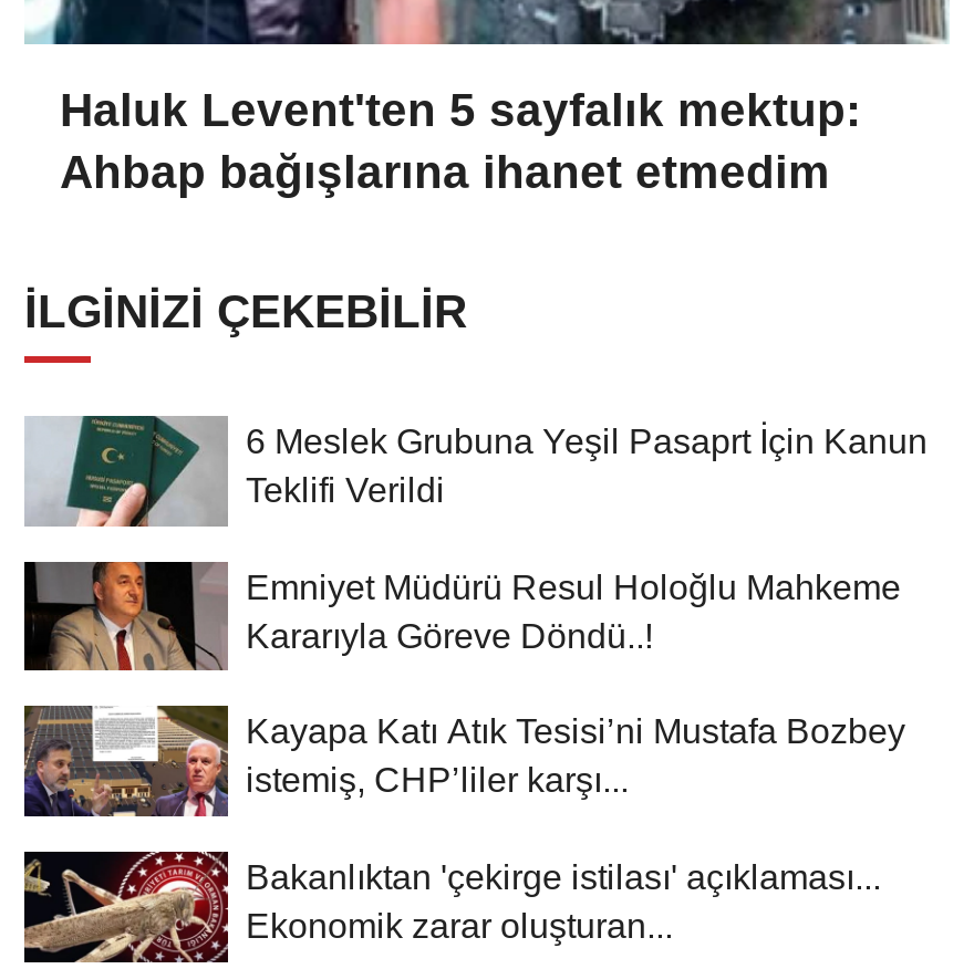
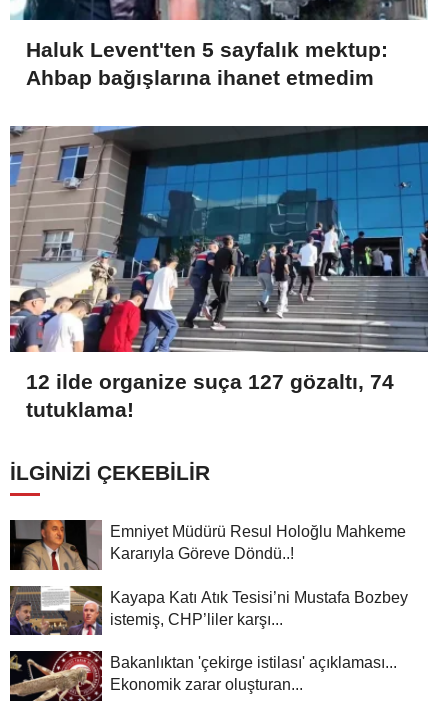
+ [image]
+ 12 ilde organize suça 127 gözaltı, 74
+ tutuklama!

moved down: İLGINIZI ÇEKEBILIR

- [image]
- 6 Meslek Grubuna Yeşil Pasaprt İçin Kanun
- Teklifi Verildi
